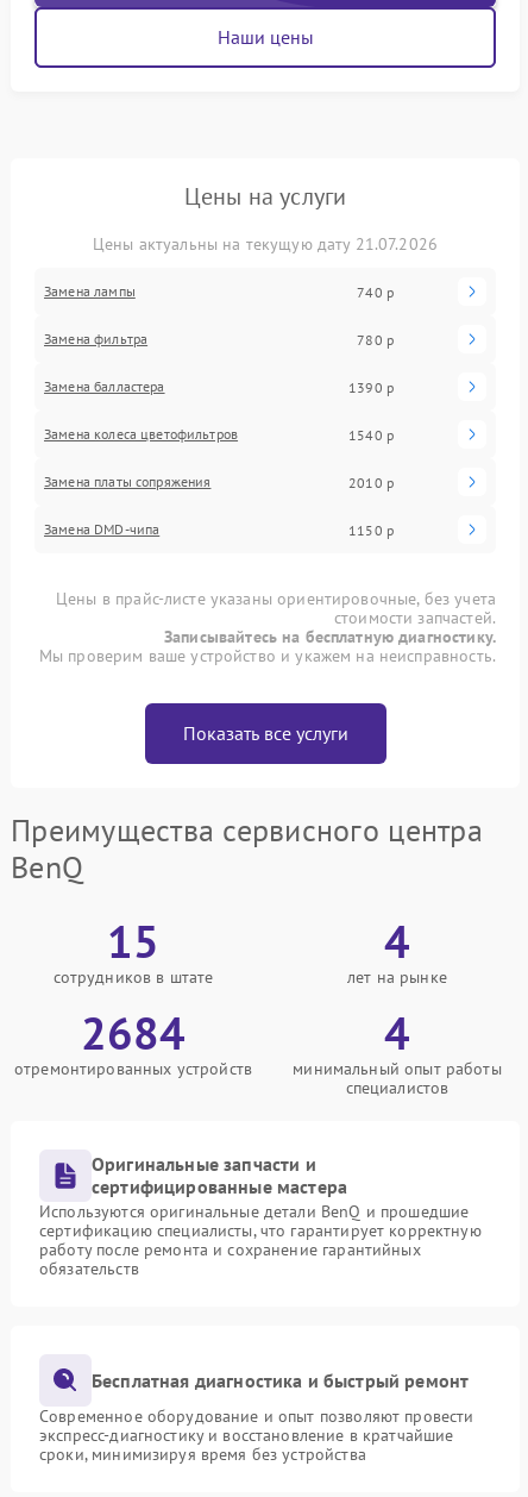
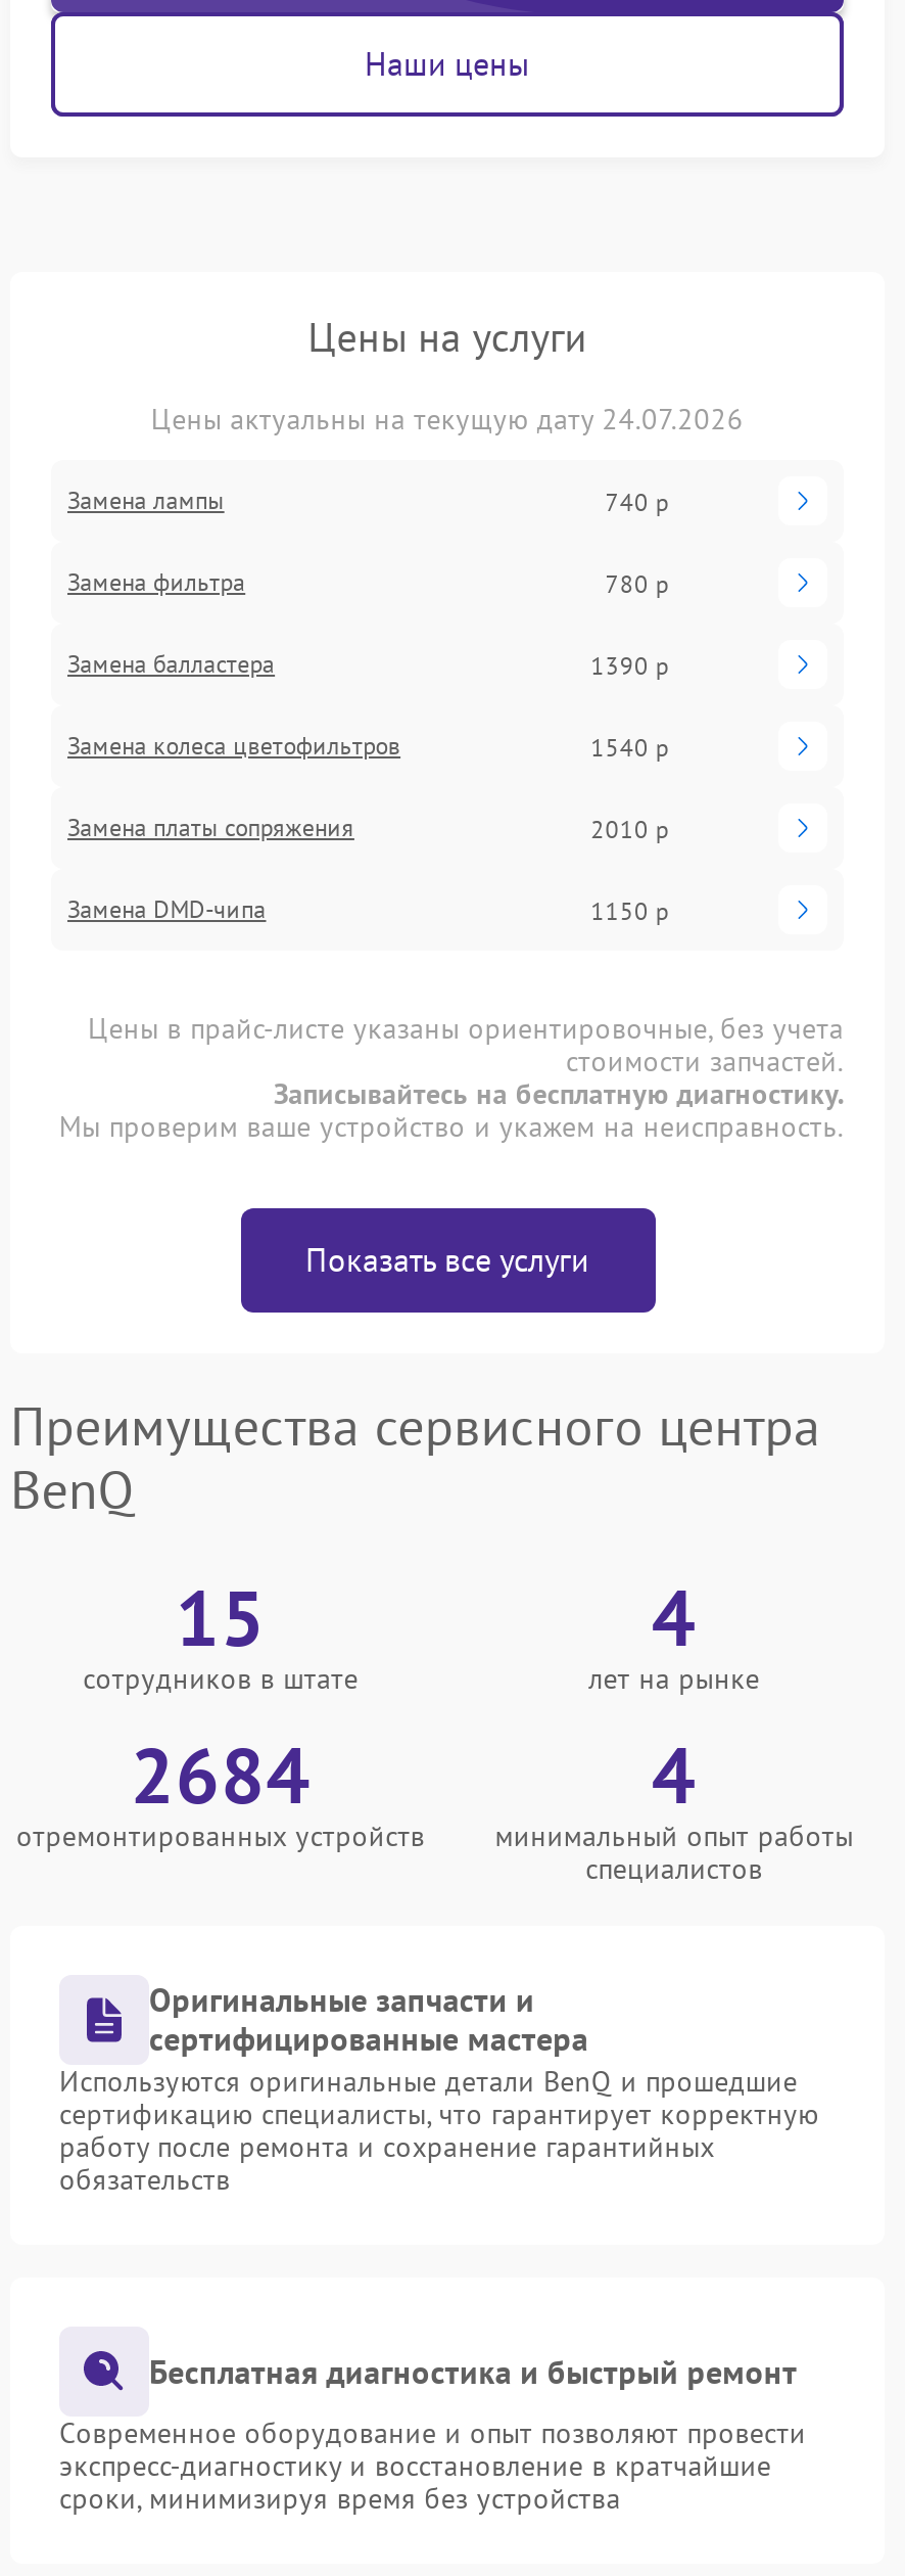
- Цены актуальны на текущую дату 21.07.2026
+ Цены актуальны на текущую дату 24.07.2026
